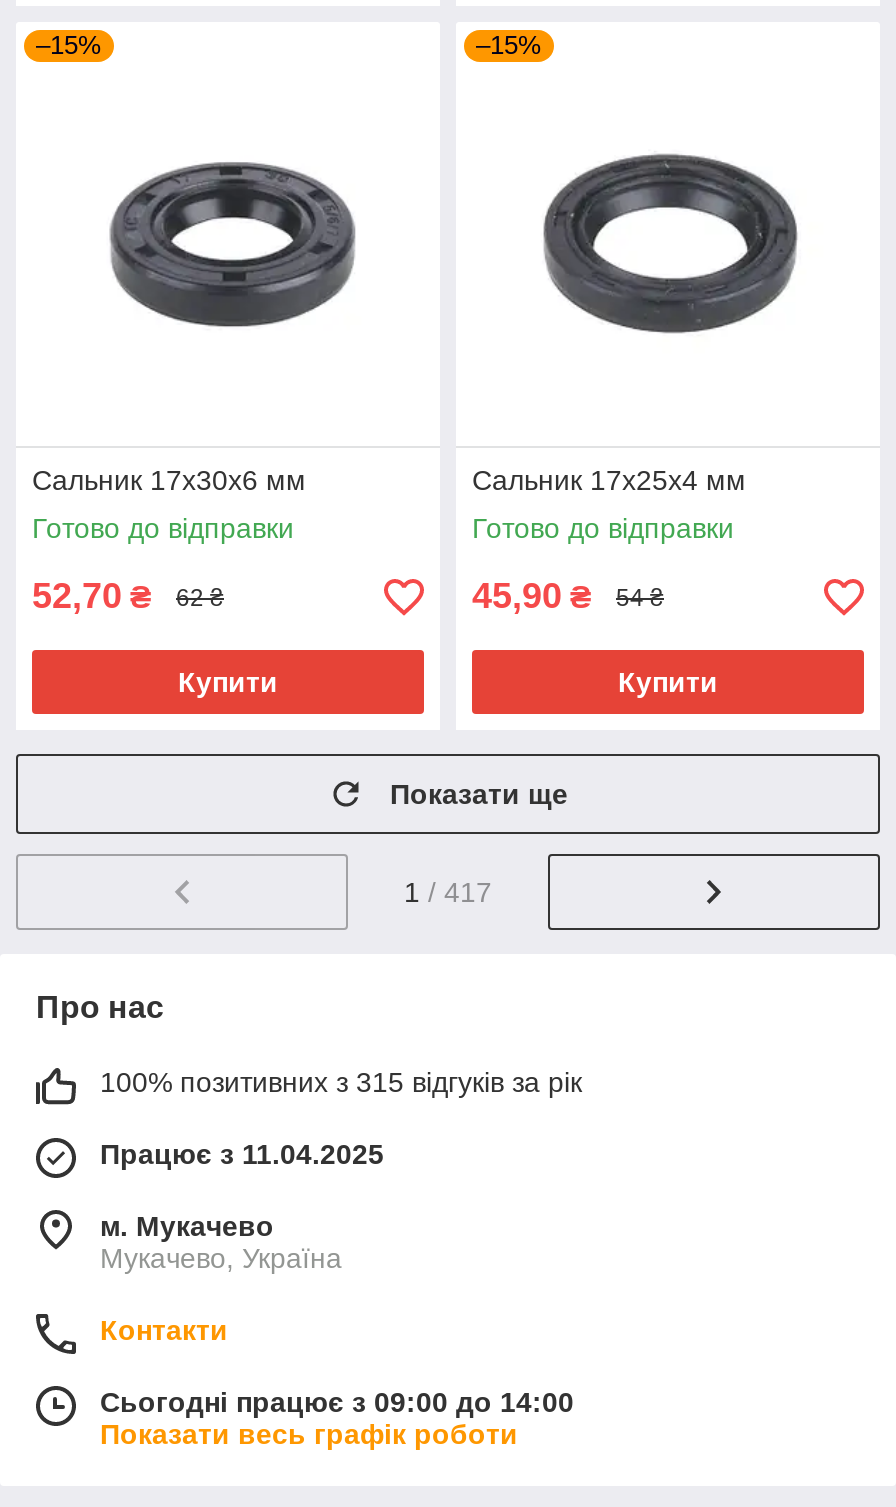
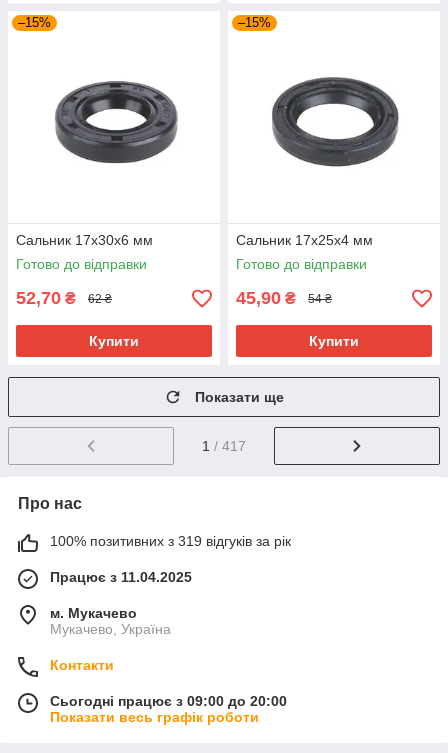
- 100% позитивних з 315 відгуків за рік
+ 100% позитивних з 319 відгуків за рік

- Сьогодні працює з 09:00 до 14:00
+ Сьогодні працює з 09:00 до 20:00
